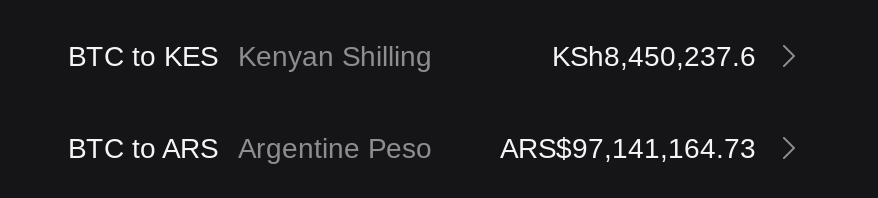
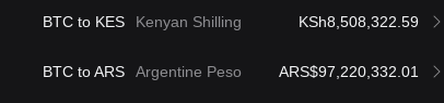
- KSh8,450,237.6
+ KSh8,508,322.59

- ARS$97,141,164.73
+ ARS$97,220,332.01
